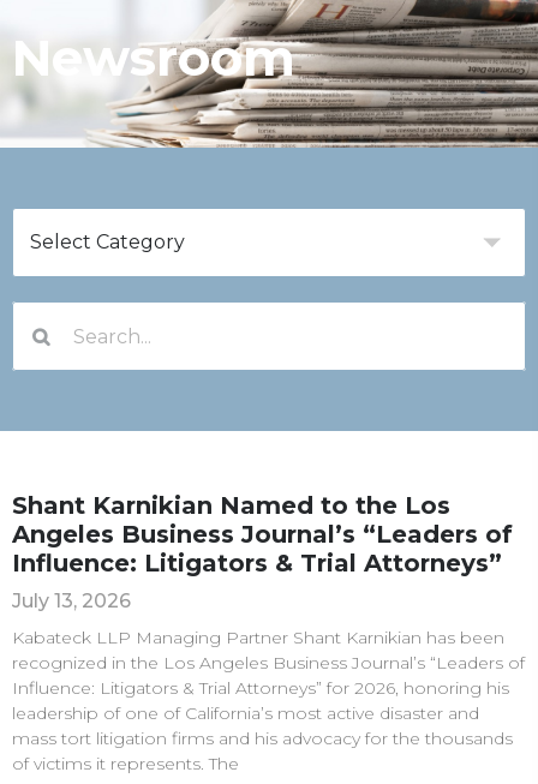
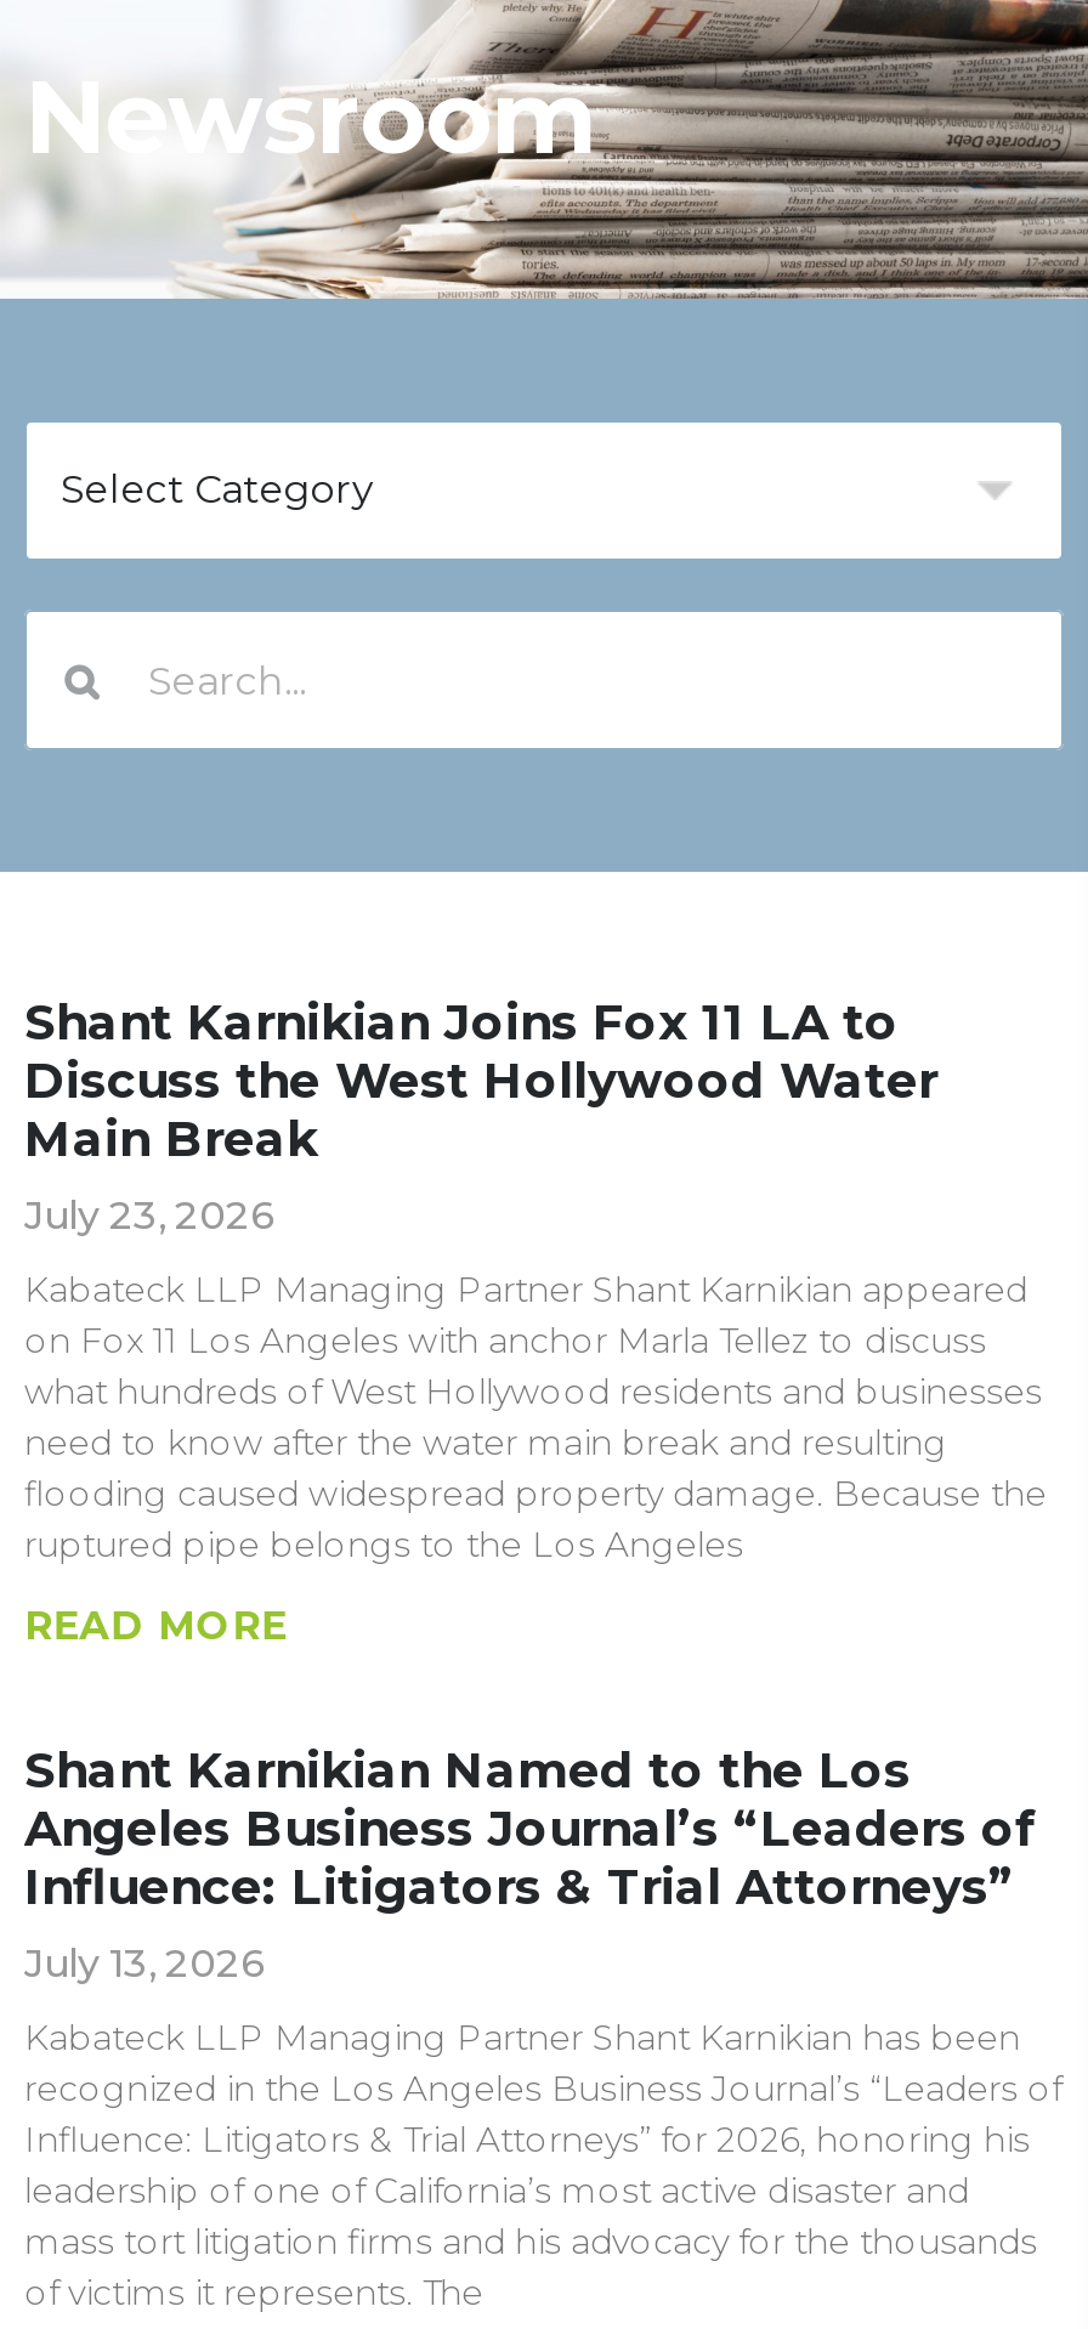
+ Shant Karnikian Joins Fox 11 LA to
+ Discuss the West Hollywood Water
+ Main Break
+ July 23, 2026
+ Kabateck LLP Managing Partner Shant Karnikian appeared
+ on Fox 11 Los Angeles with anchor Marla Tellez to discuss
+ what hundreds of West Hollywood residents and businesses
+ need to know after the water main break and resulting
+ flooding caused widespread property damage. Because the
+ ruptured pipe belongs to the Los Angeles
+ READ MORE
